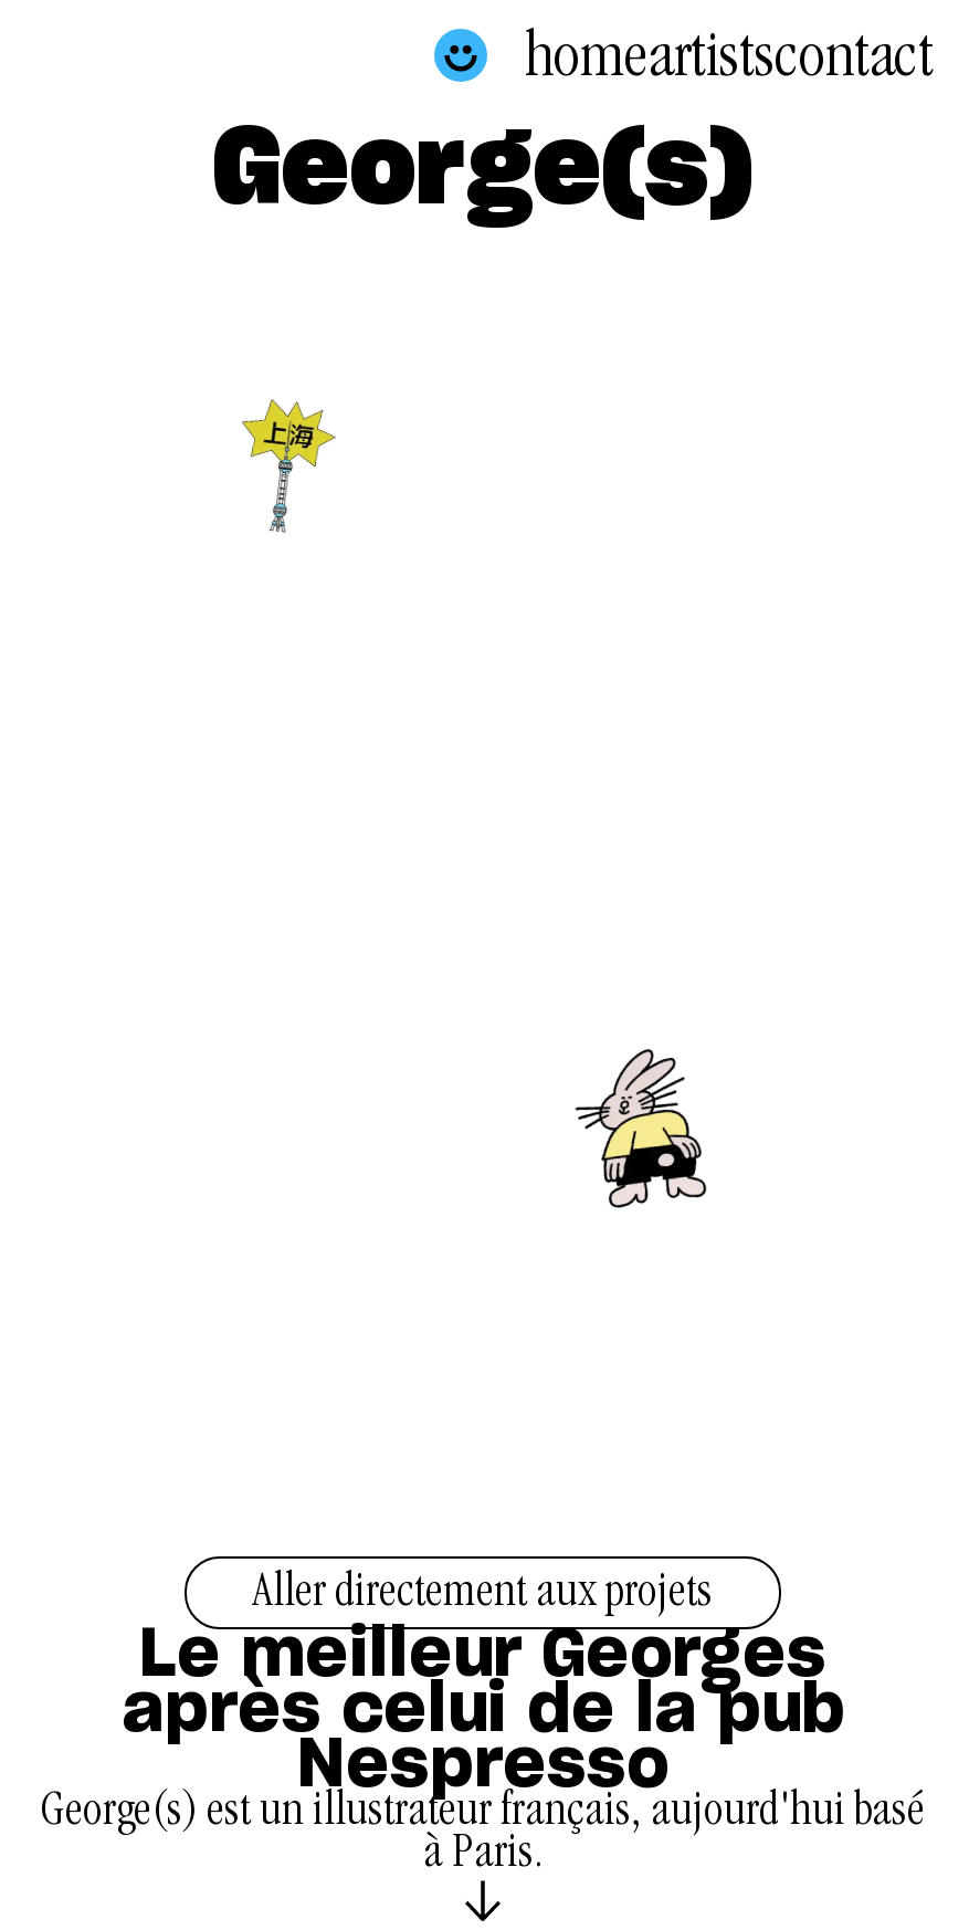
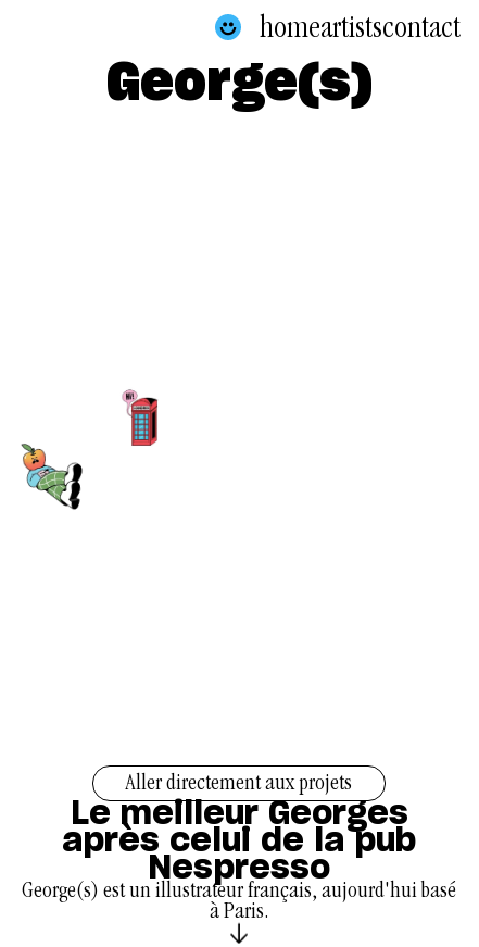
+ [image]

+ [image]

- [image]

- [image]
